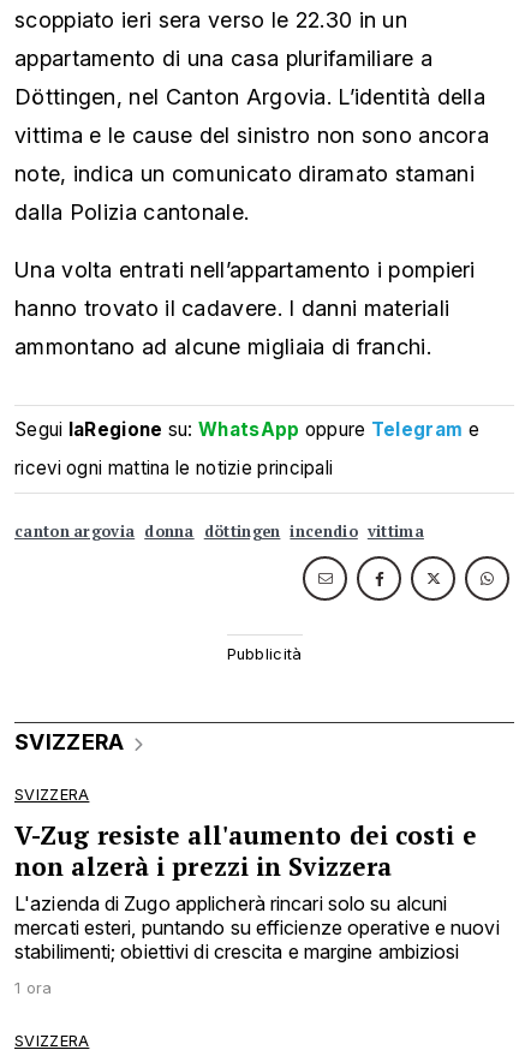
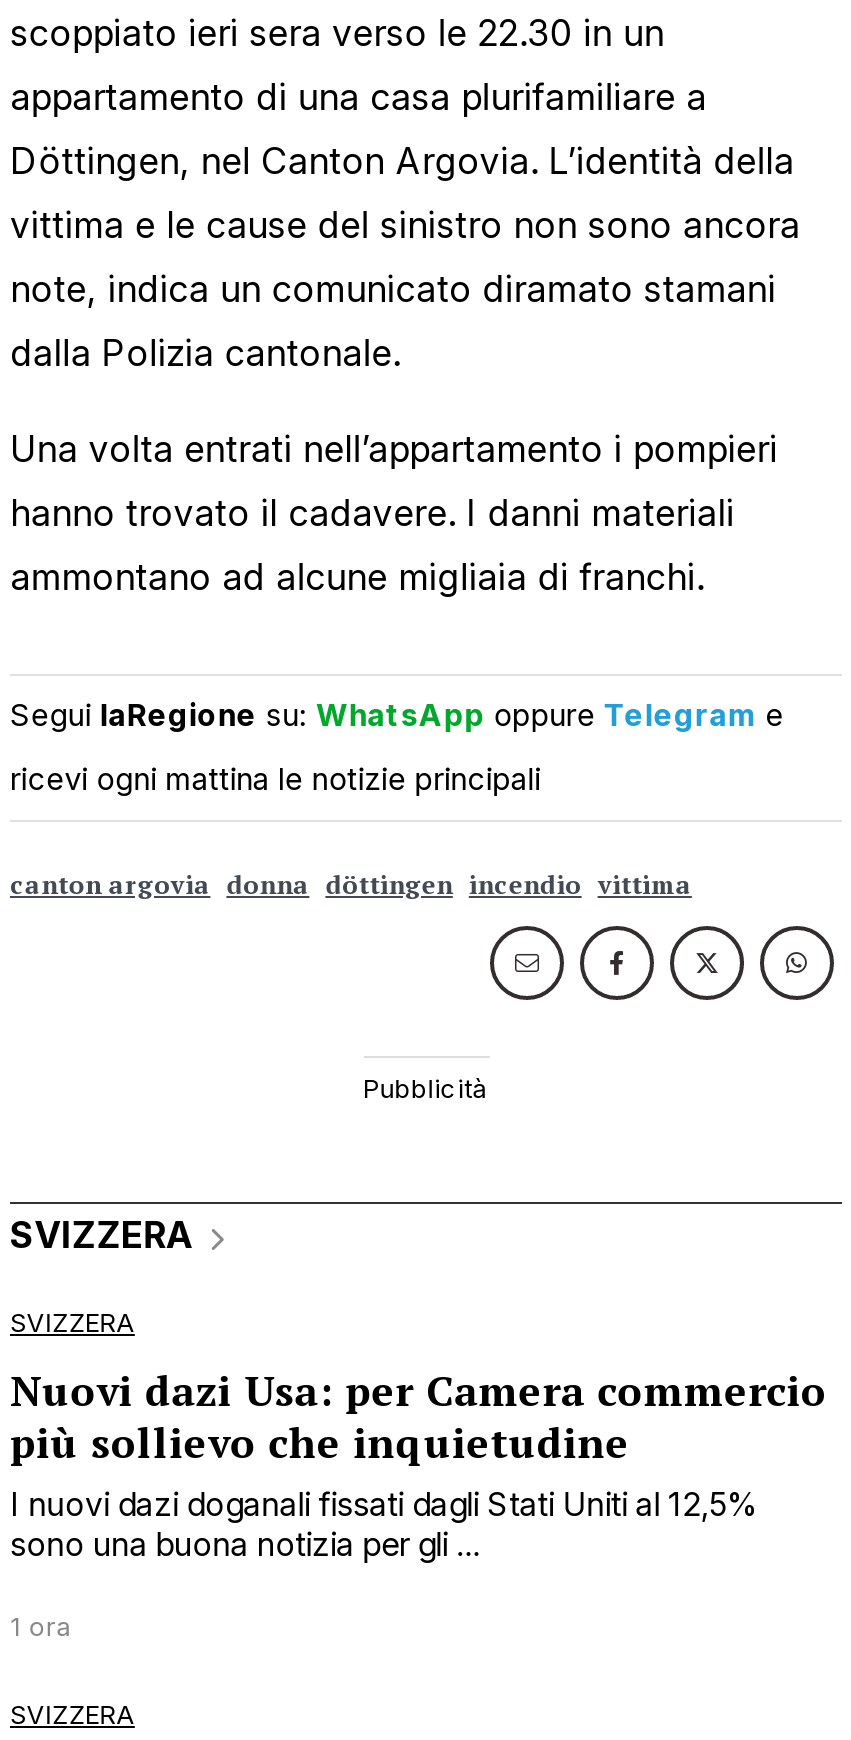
- V-Zug resiste all'aumento dei costi e
- non alzerà i prezzi in Svizzera
- L'azienda di Zugo applicherà rincari solo su alcuni
- mercati esteri, puntando su efficienze operative e nuovi
- stabilimenti; obiettivi di crescita e margine ambiziosi
+ Nuovi dazi Usa: per Camera commercio
+ più sollievo che inquietudine
+ I nuovi dazi doganali fissati dagli Stati Uniti al 12,5%
+ sono una buona notizia per gli ...
